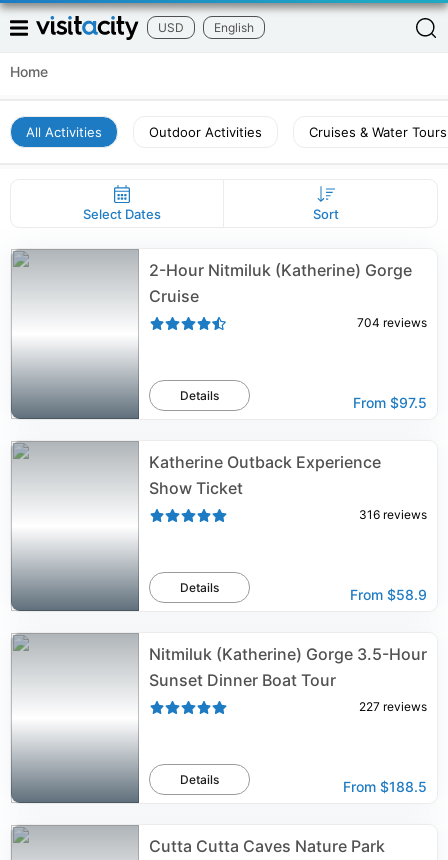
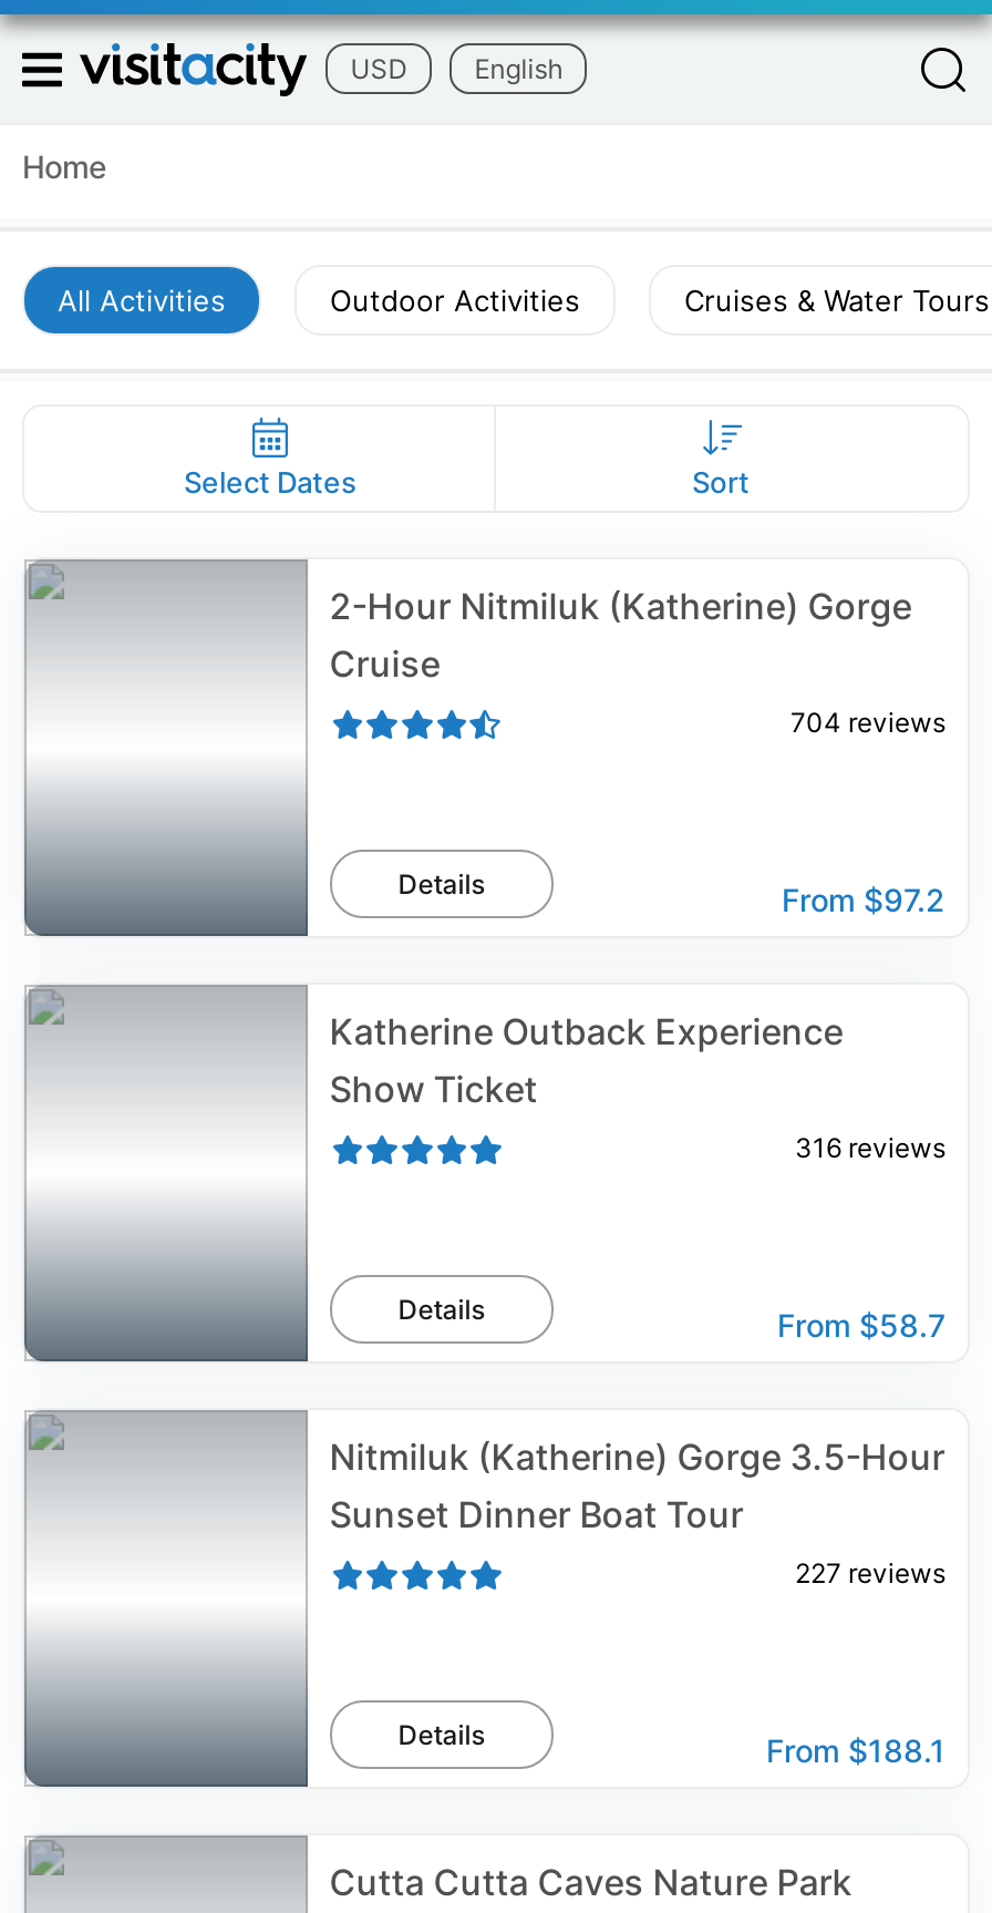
- From $97.5
+ From $97.2

- From $58.9
+ From $58.7

- From $188.5
+ From $188.1
